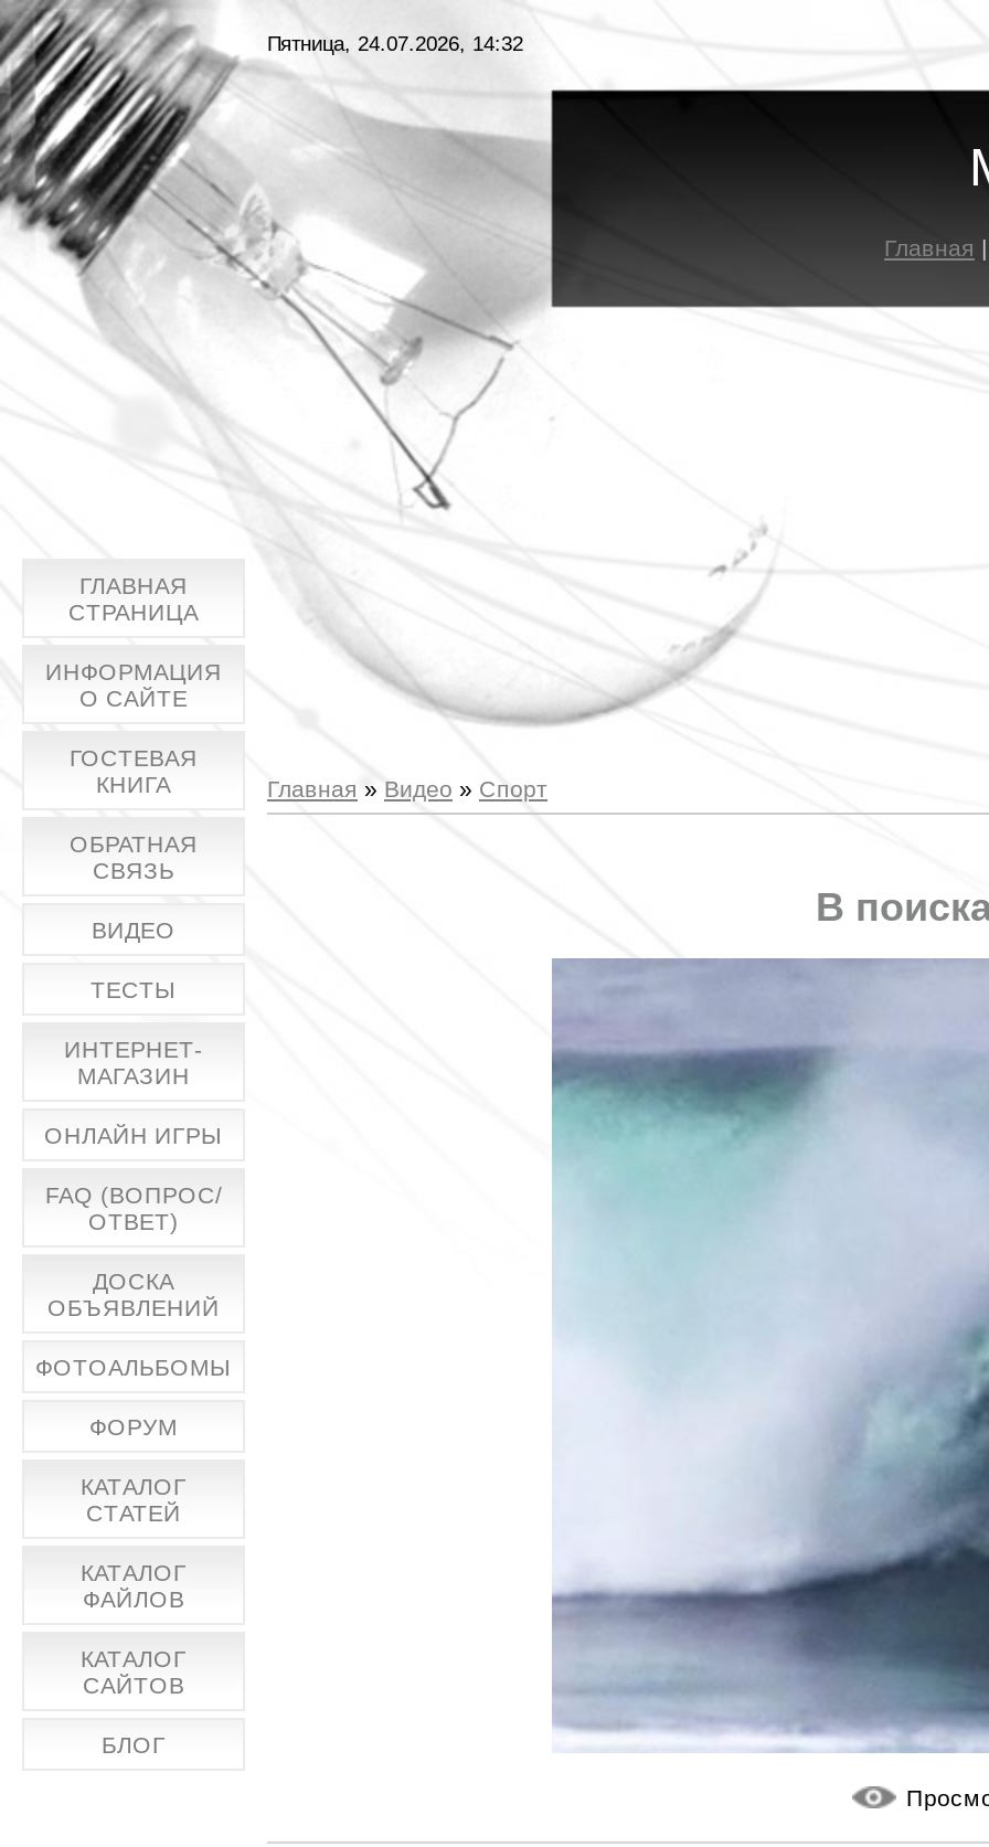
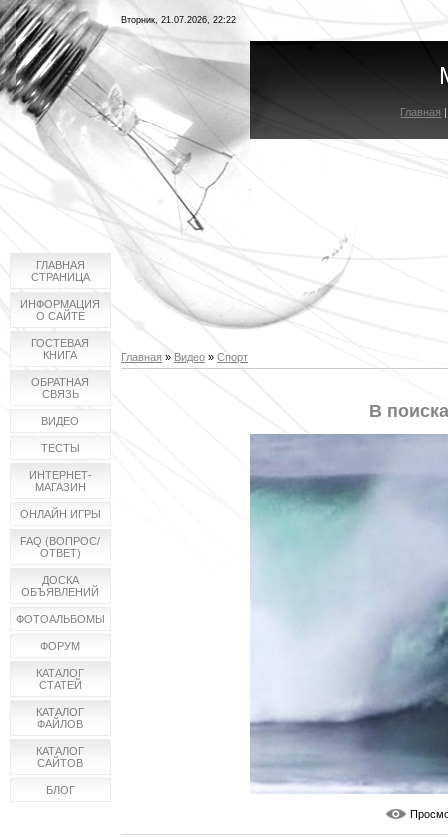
- Пятница, 24.07.2026, 14:32
+ Вторник, 21.07.2026, 22:22
